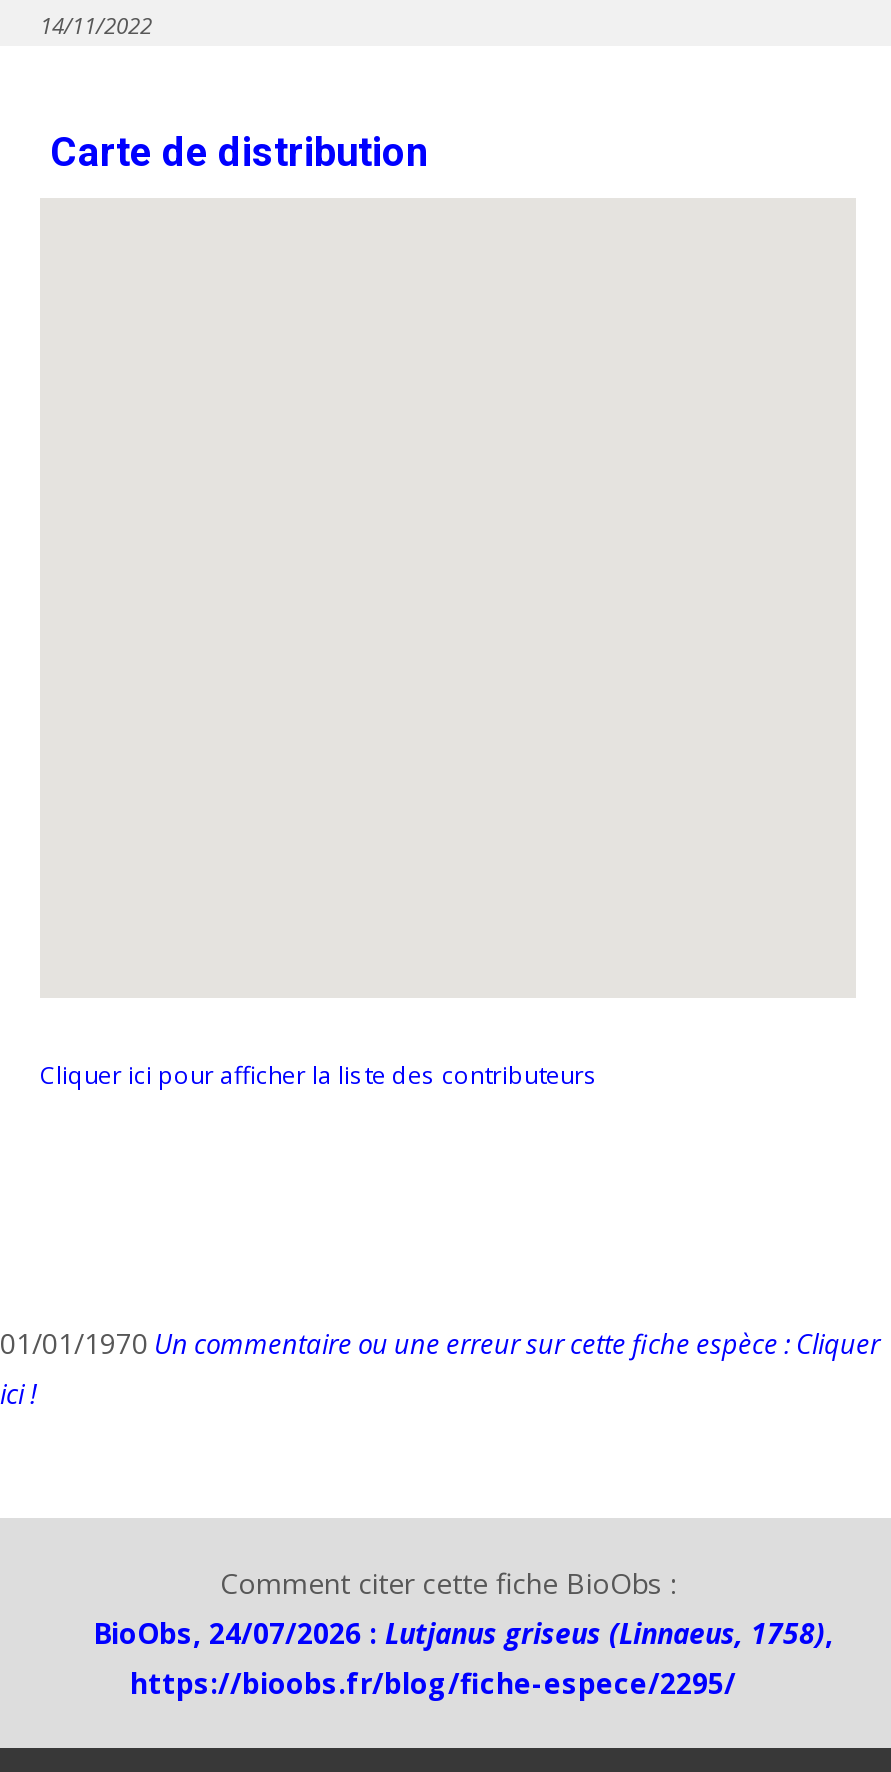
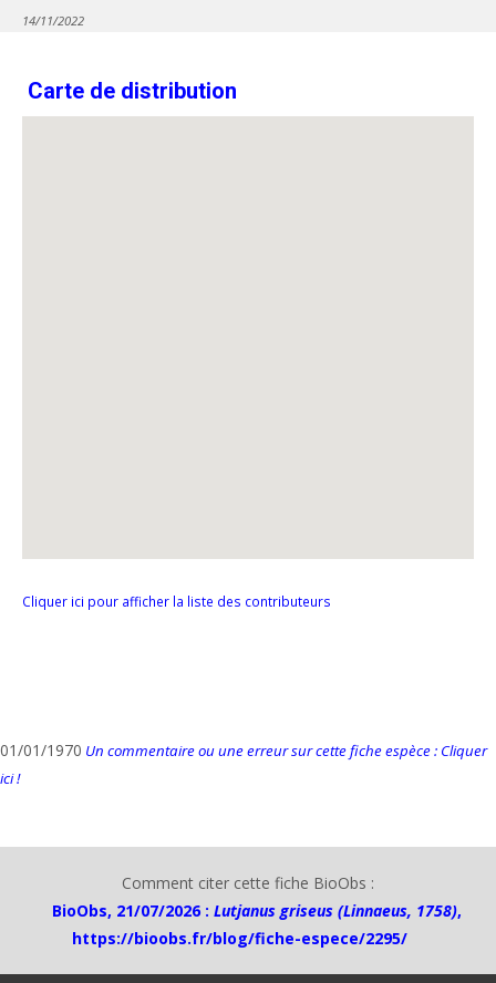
- BioObs, 24/07/2026 : Lutjanus griseus (Linnaeus, 1758),
+ BioObs, 21/07/2026 : Lutjanus griseus (Linnaeus, 1758),
